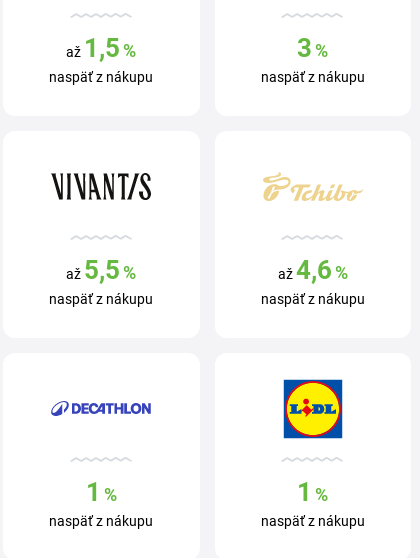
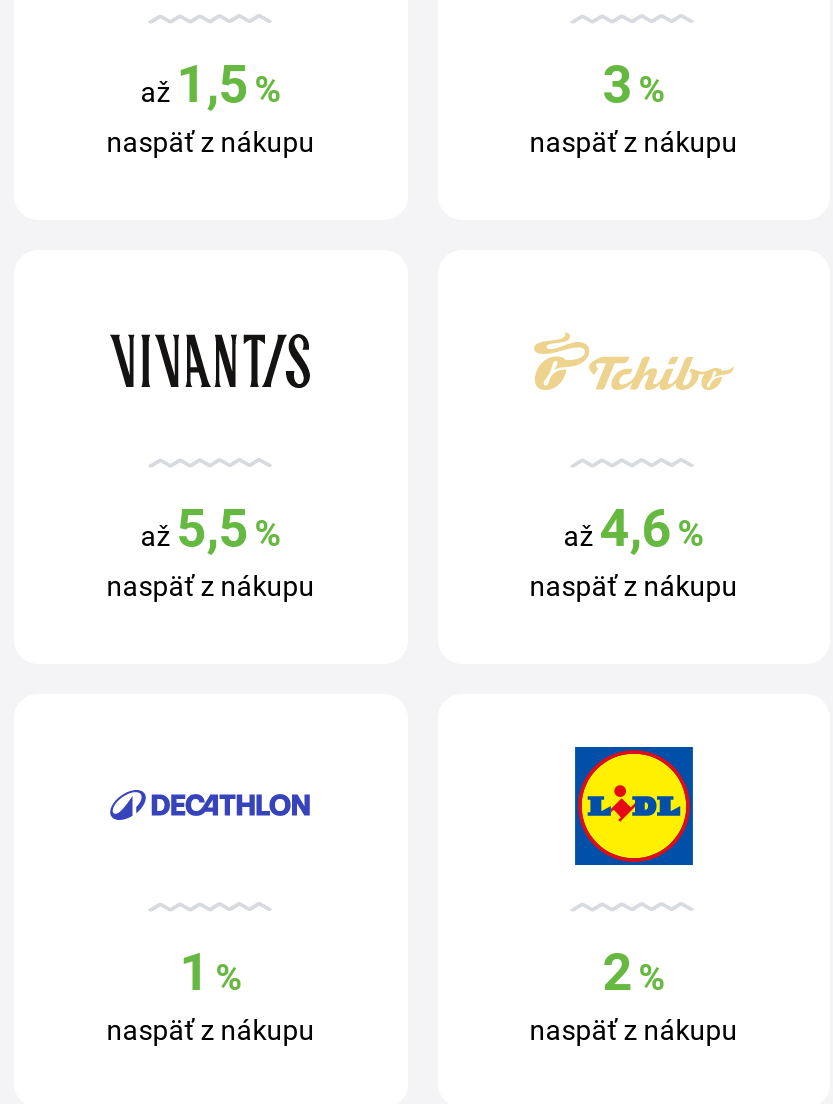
- 1 %
+ 2 %
